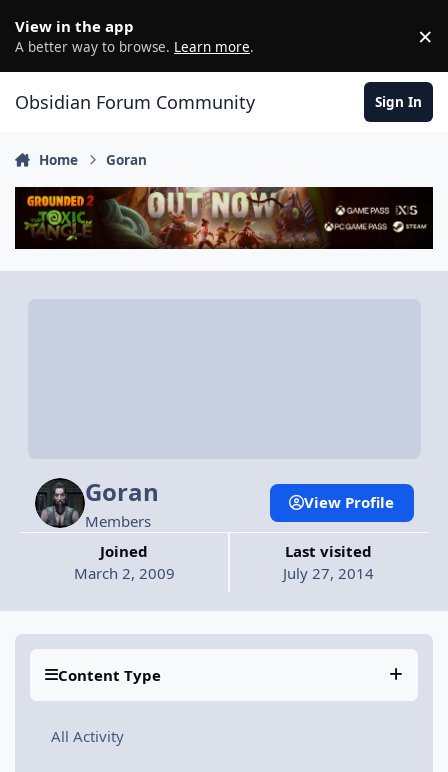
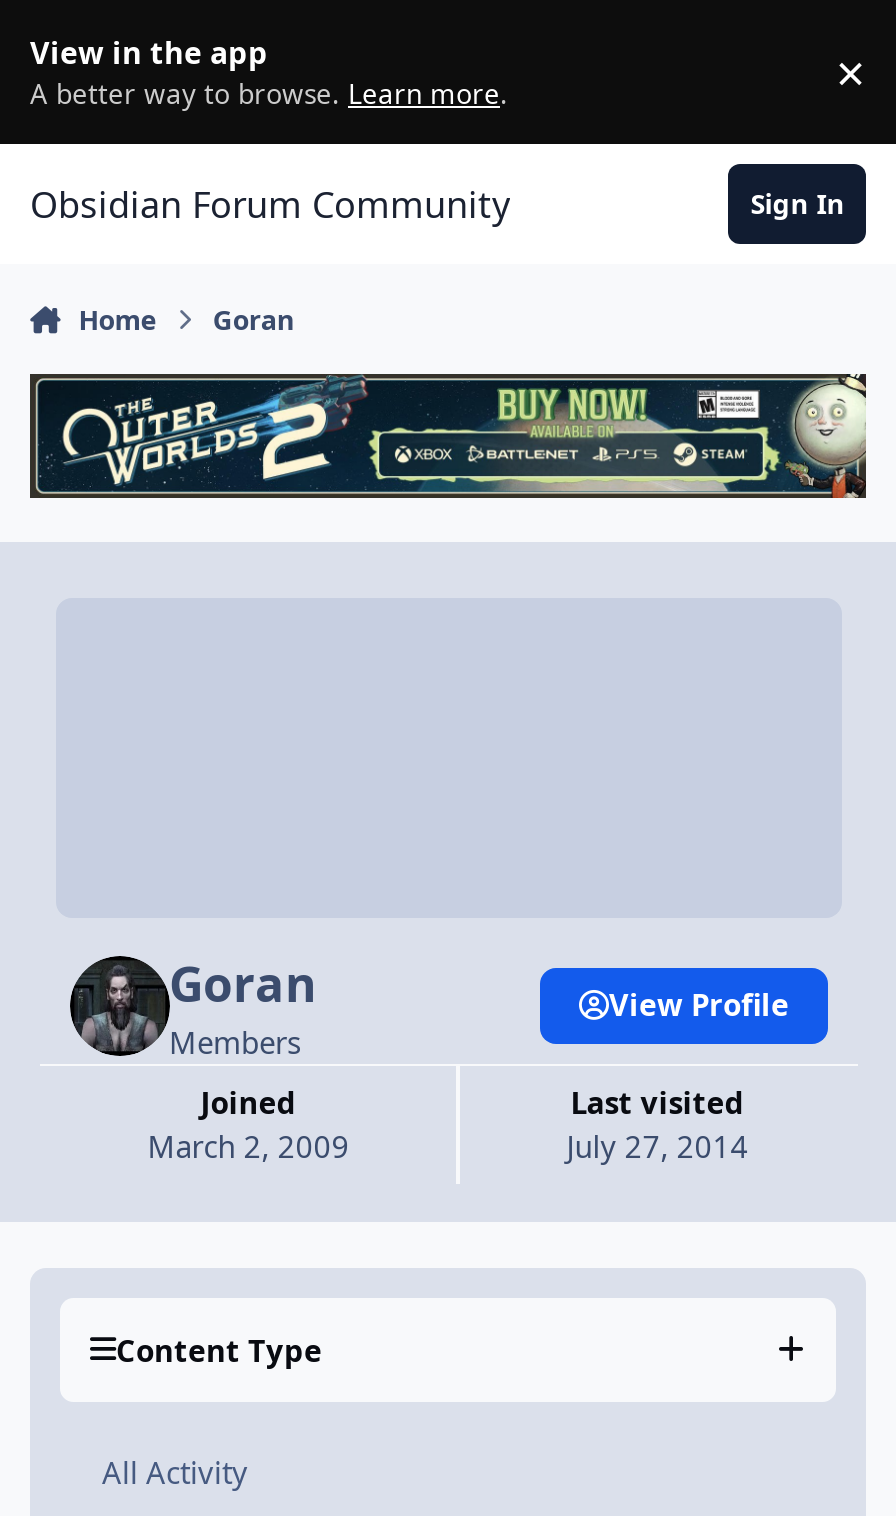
- [image]
+ [image]
